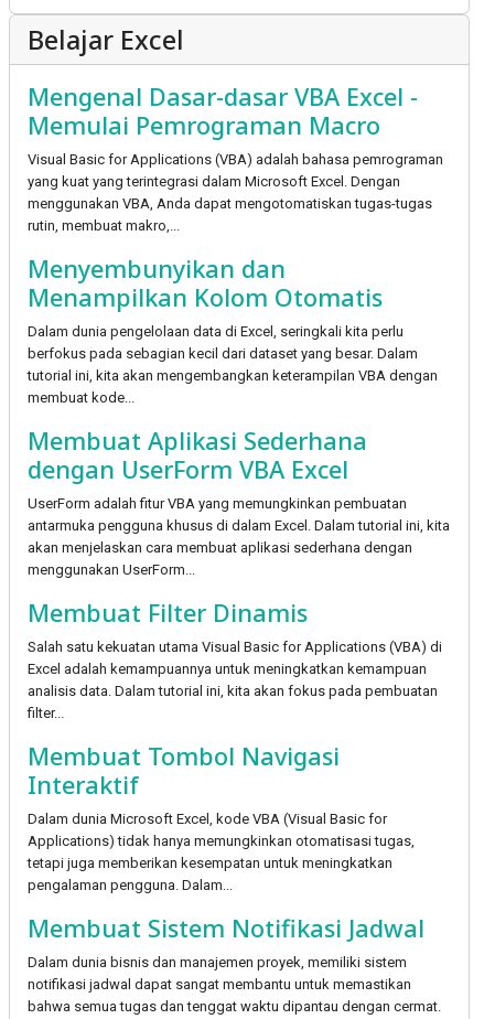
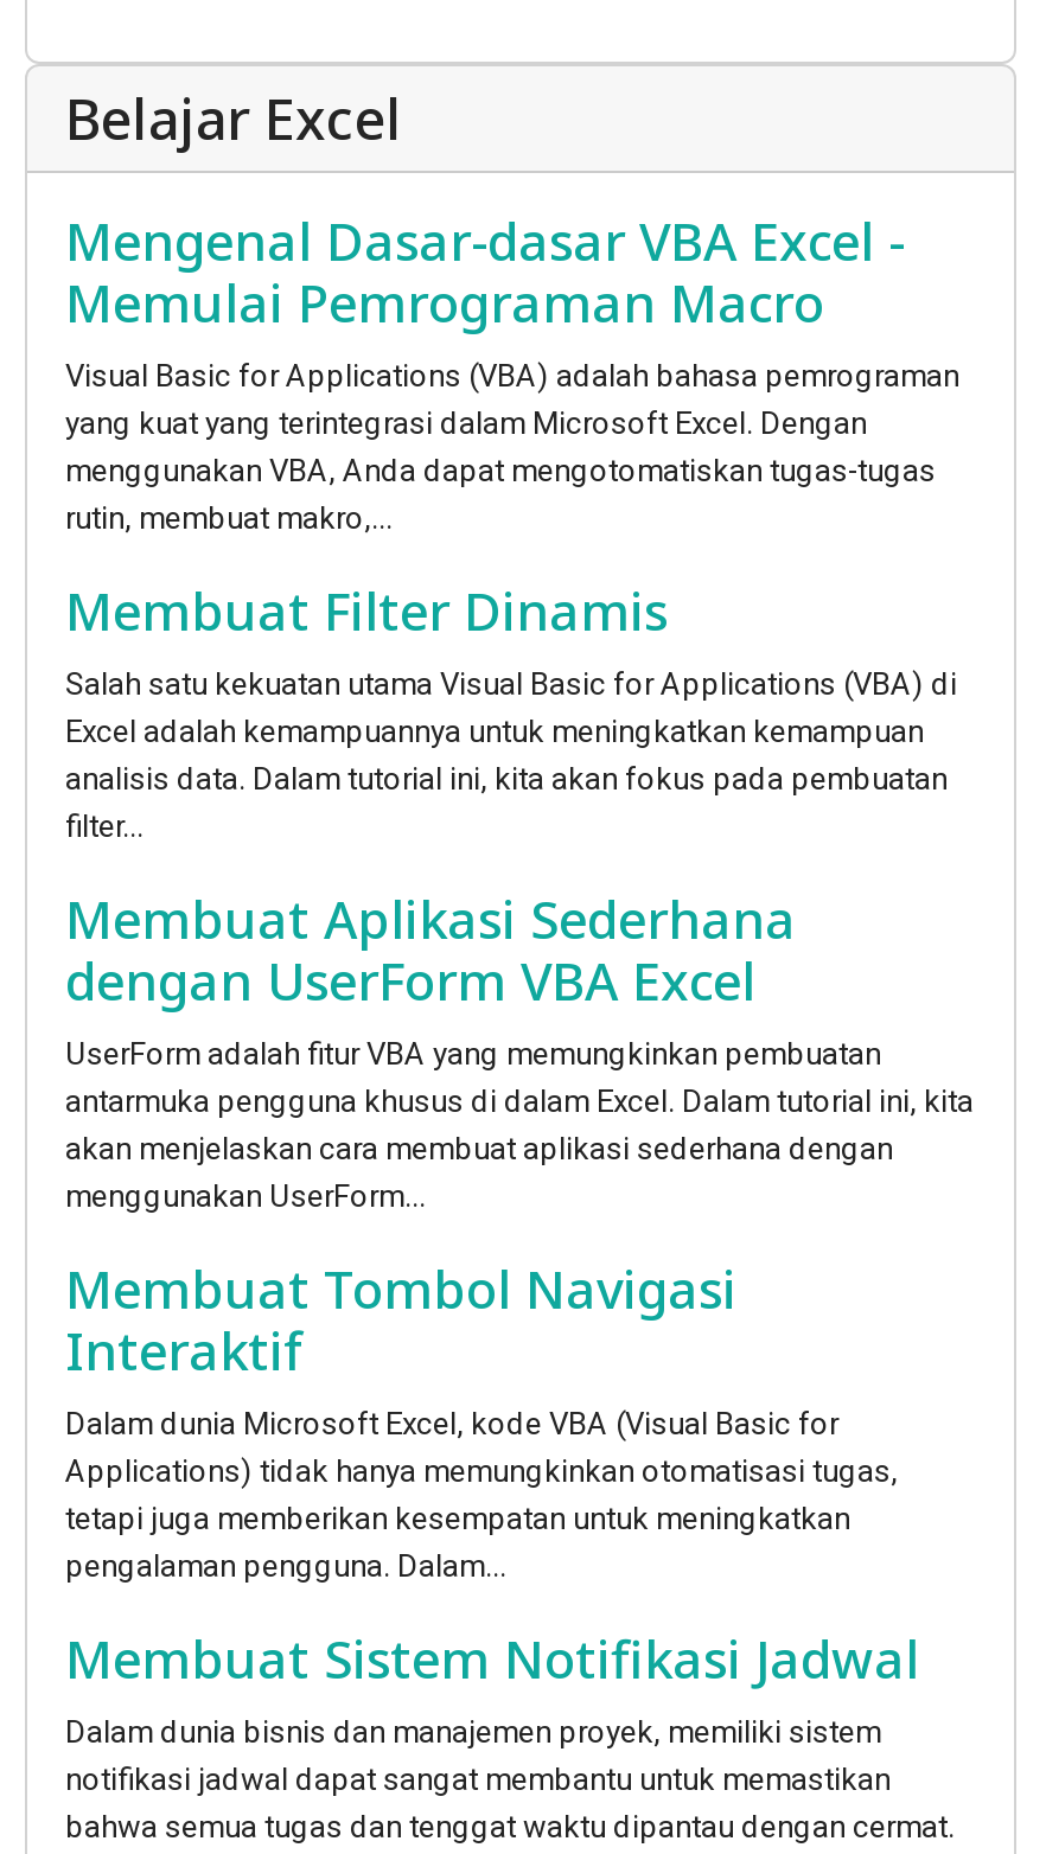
- Menyembunyikan dan
- Menampilkan Kolom Otomatis
- Dalam dunia pengelolaan data di Excel, seringkali kita perlu
- berfokus pada sebagian kecil dari dataset yang besar. Dalam
- tutorial ini, kita akan mengembangkan keterampilan VBA dengan
- membuat kode...

moved up: Membuat Filter Dinamis | Salah satu kekuatan utama Visual Basic for Applications (VBA) di | Excel adalah kemampuannya untuk meningkatkan kemampuan | analisis data. Dalam tutorial ini, kita akan fokus pada pembuatan | filter...
